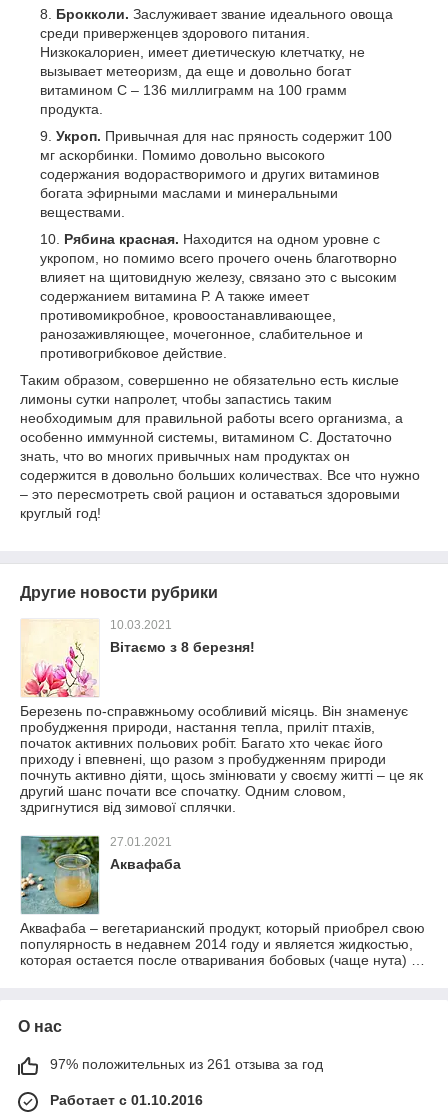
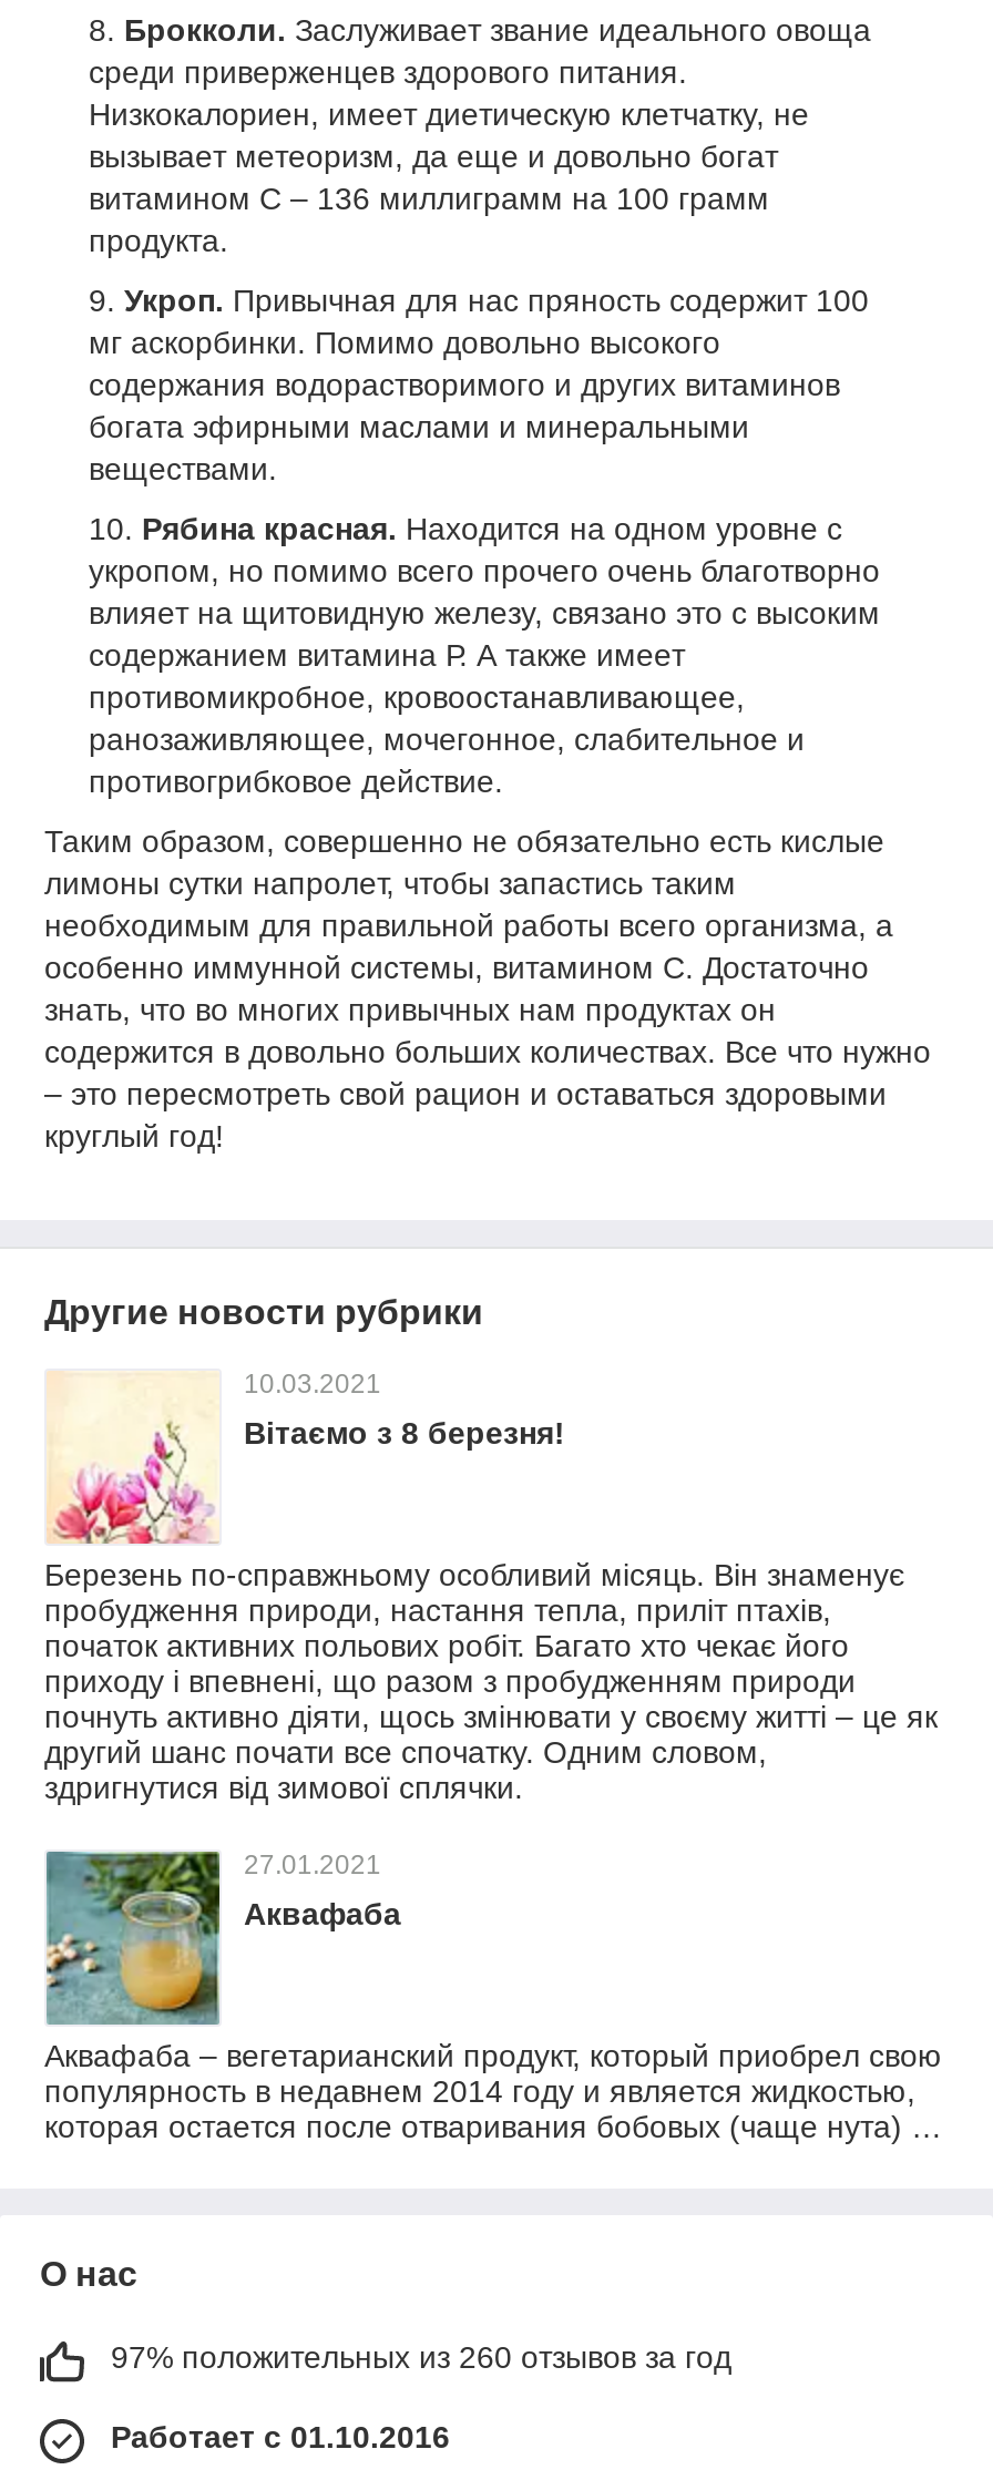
- 97% положительных из 261 отзыва за год
+ 97% положительных из 260 отзывов за год
